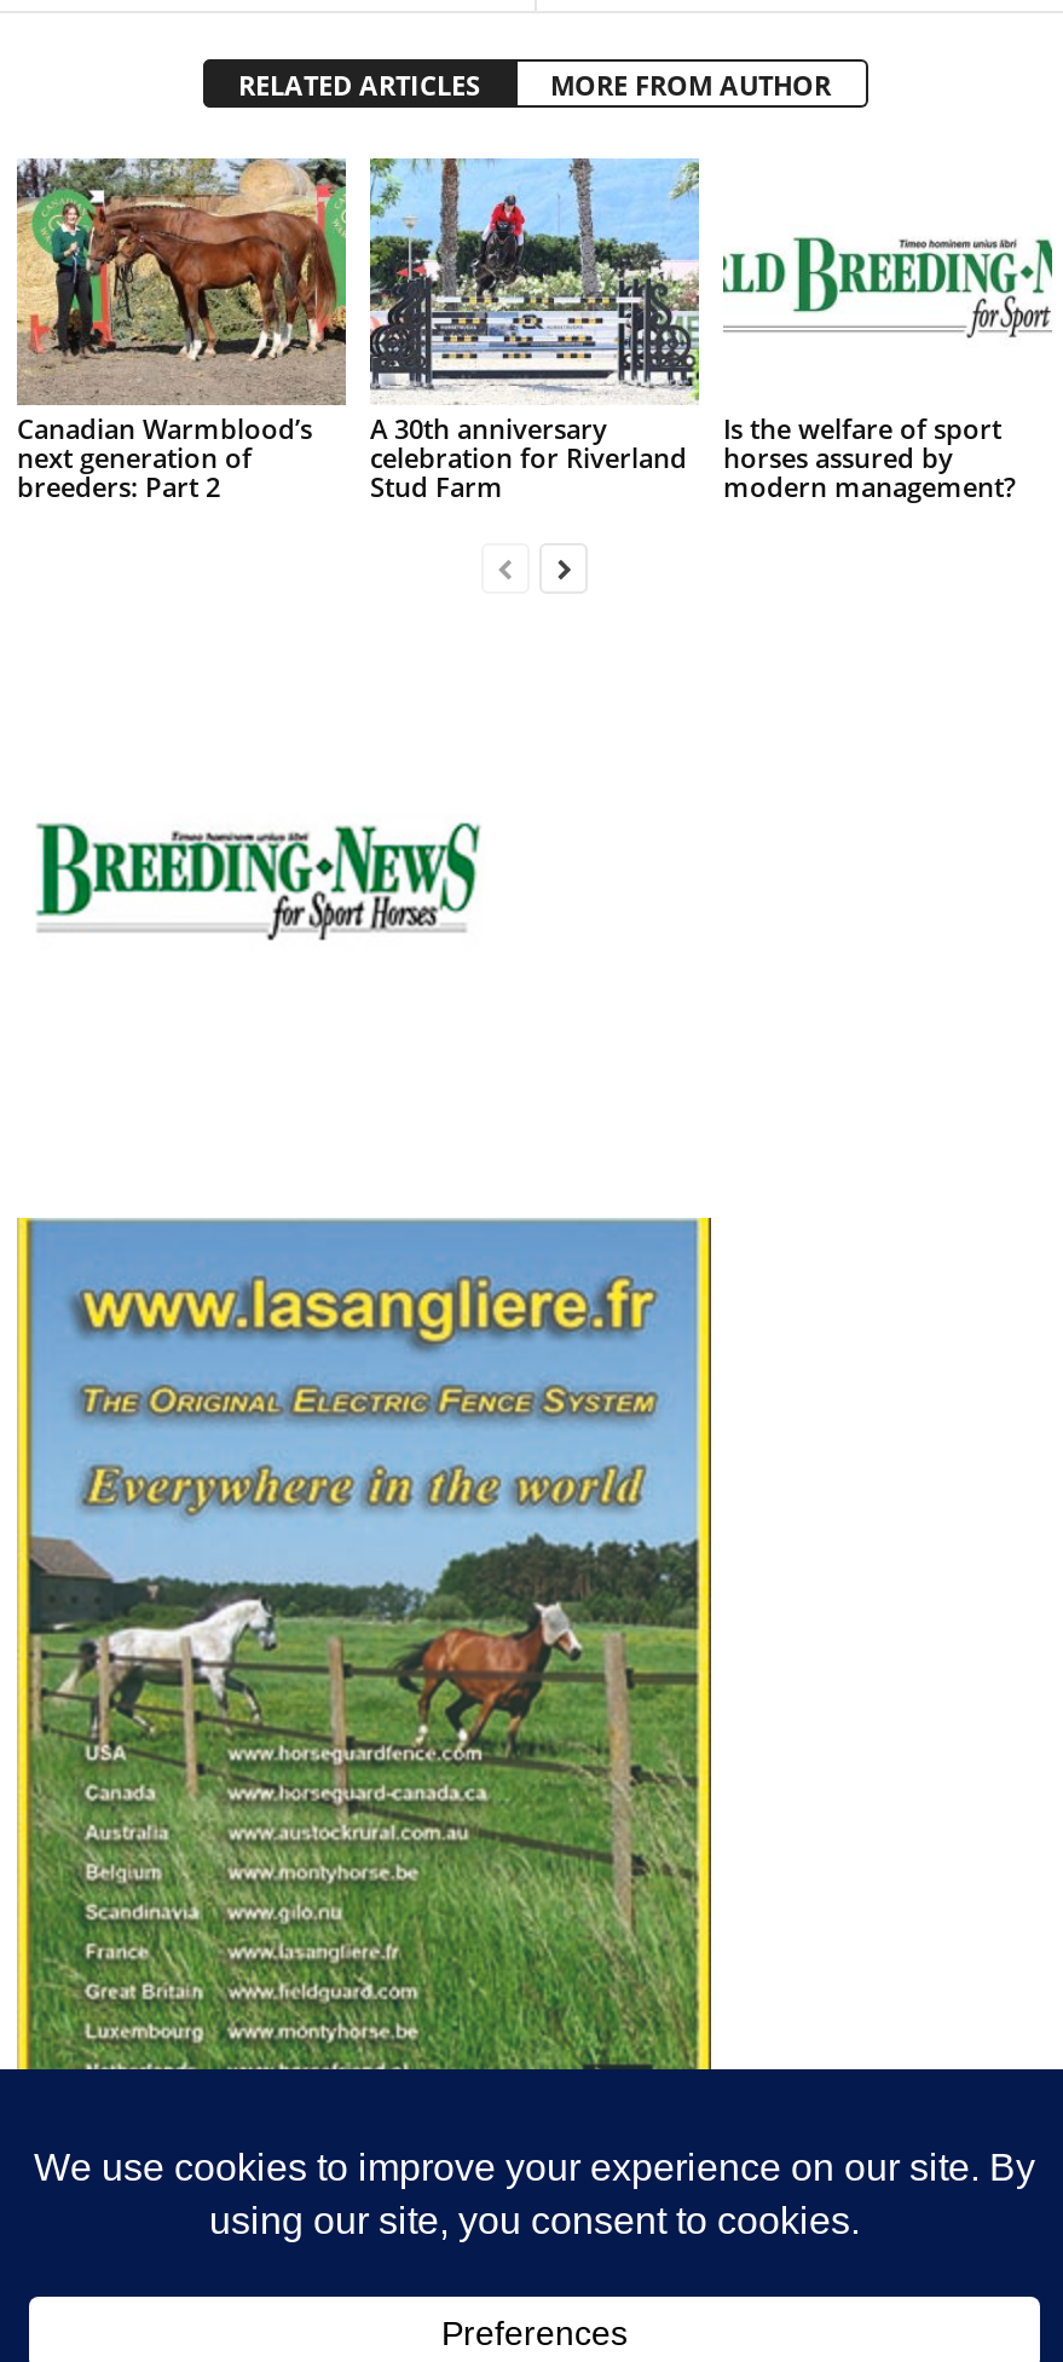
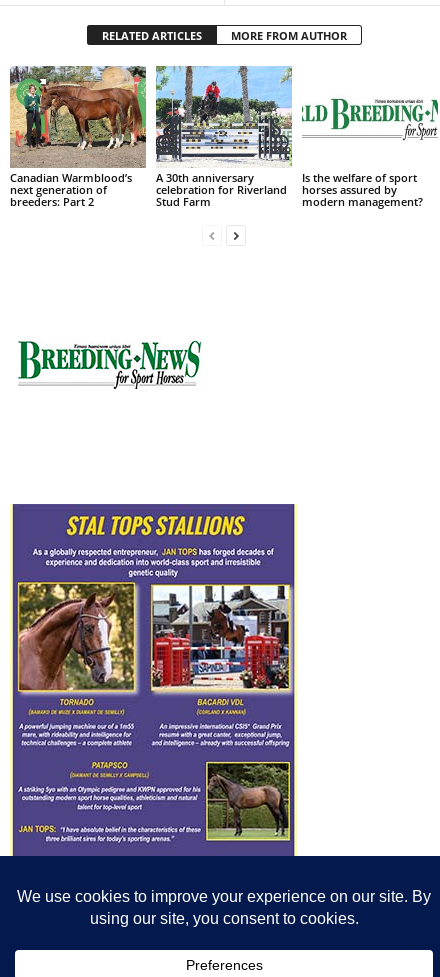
- [image]
+ [image]
